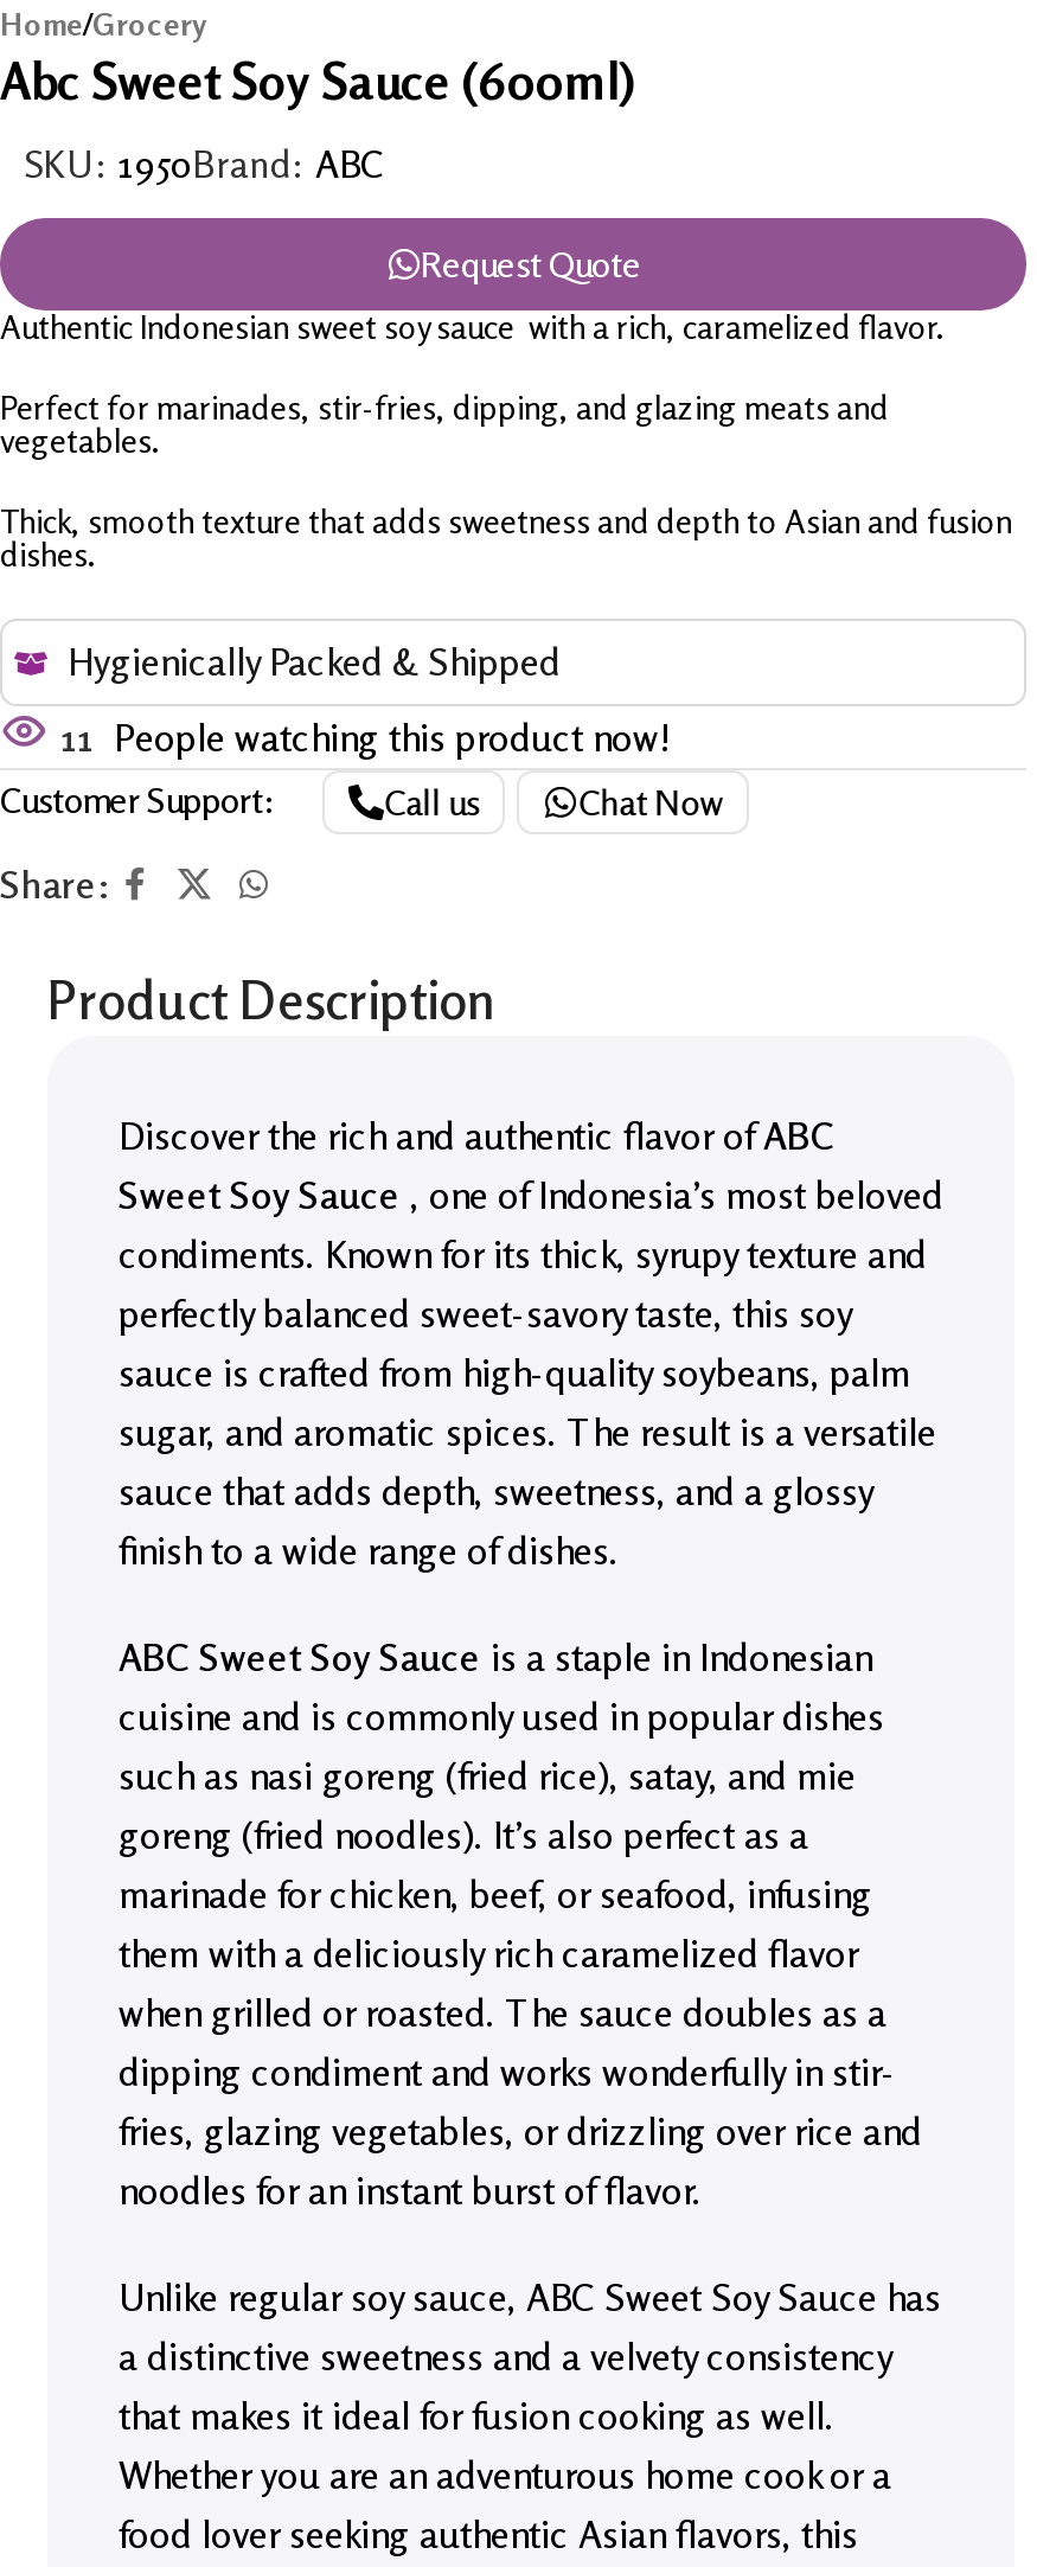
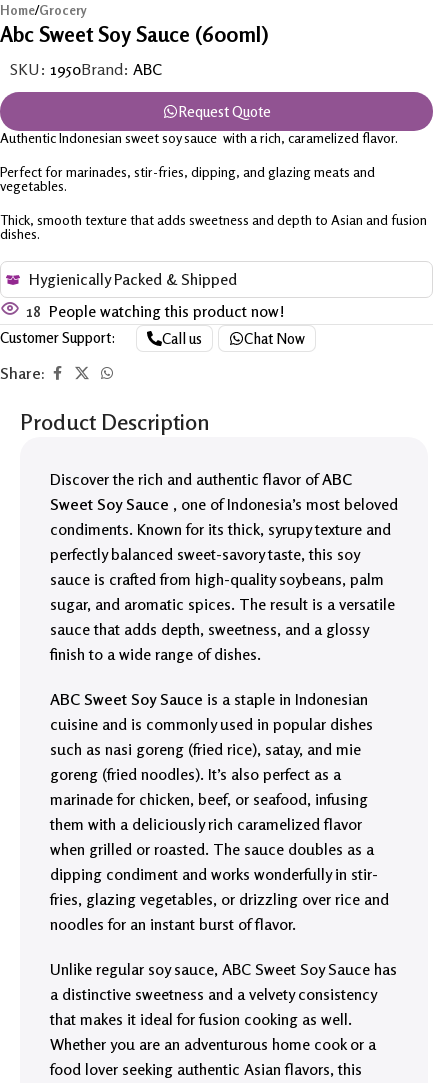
- 11 People watching this product now!
+ 18 People watching this product now!
